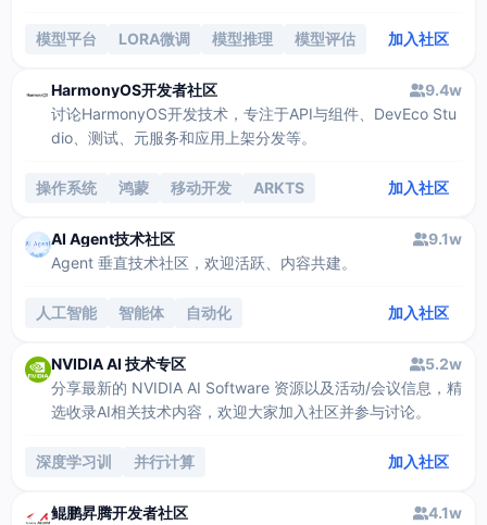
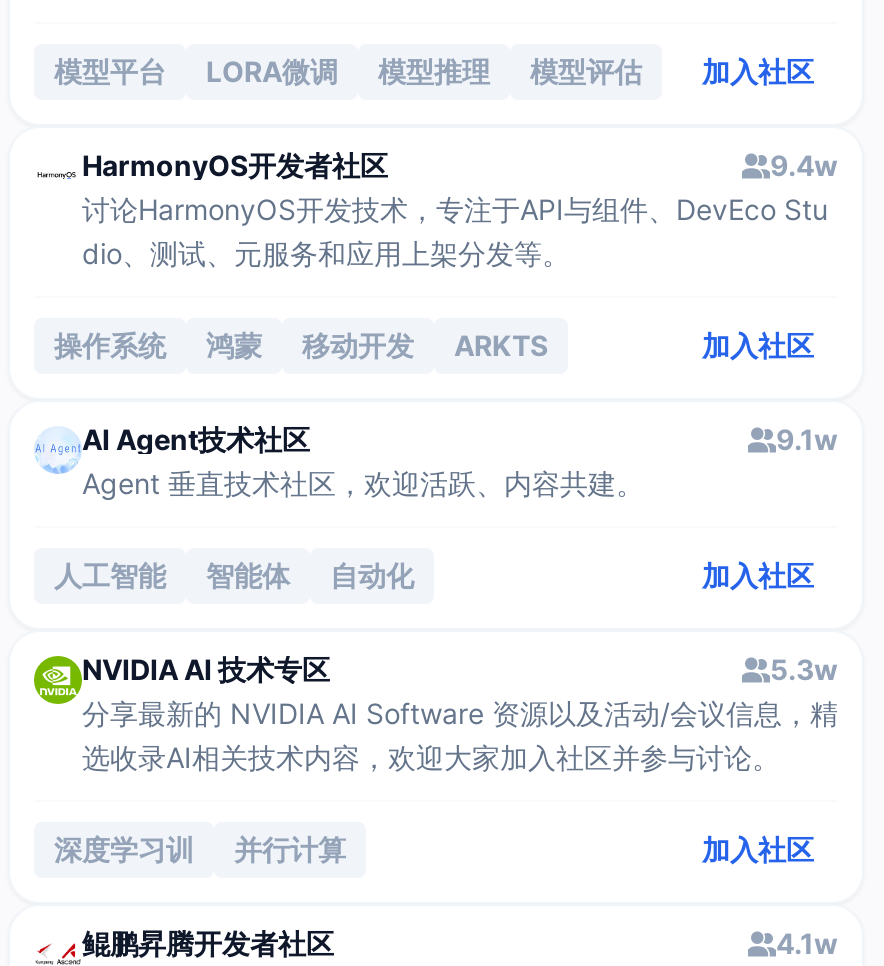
- 5.2w
+ 5.3w
